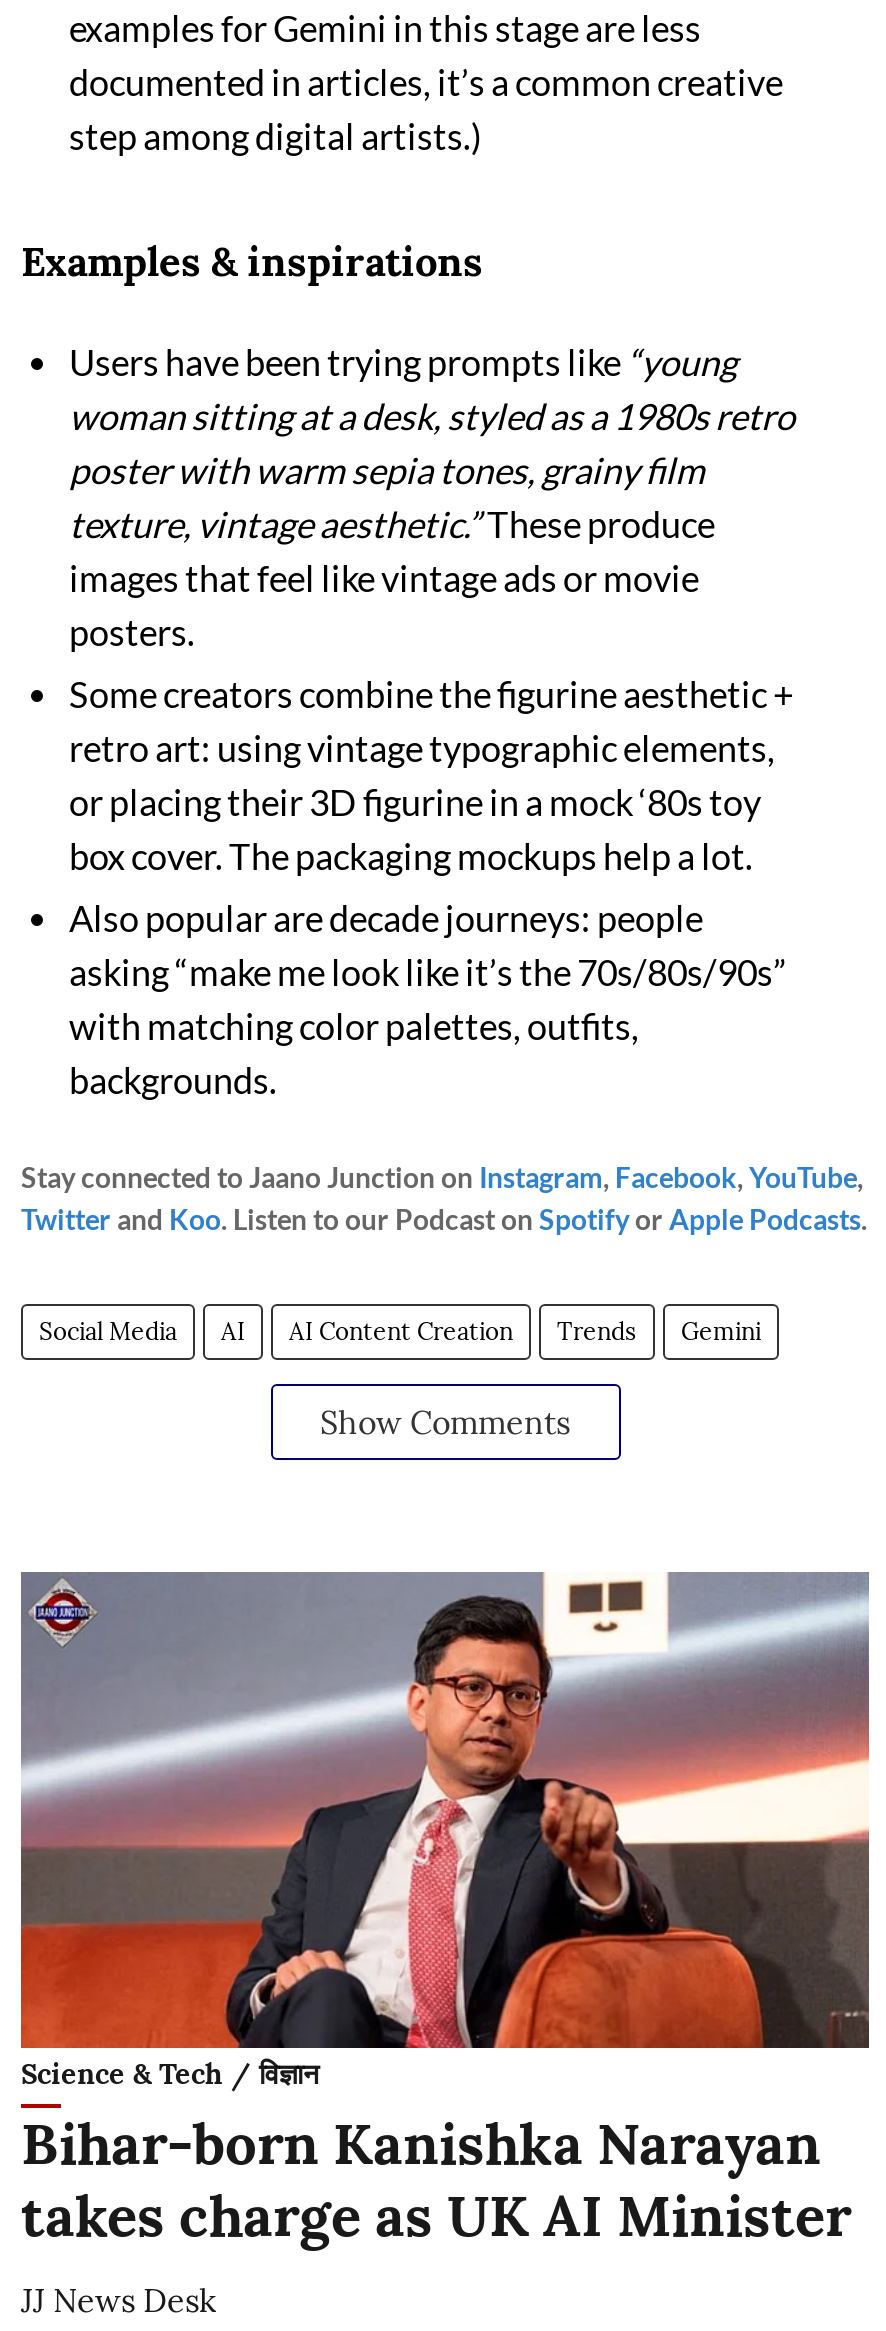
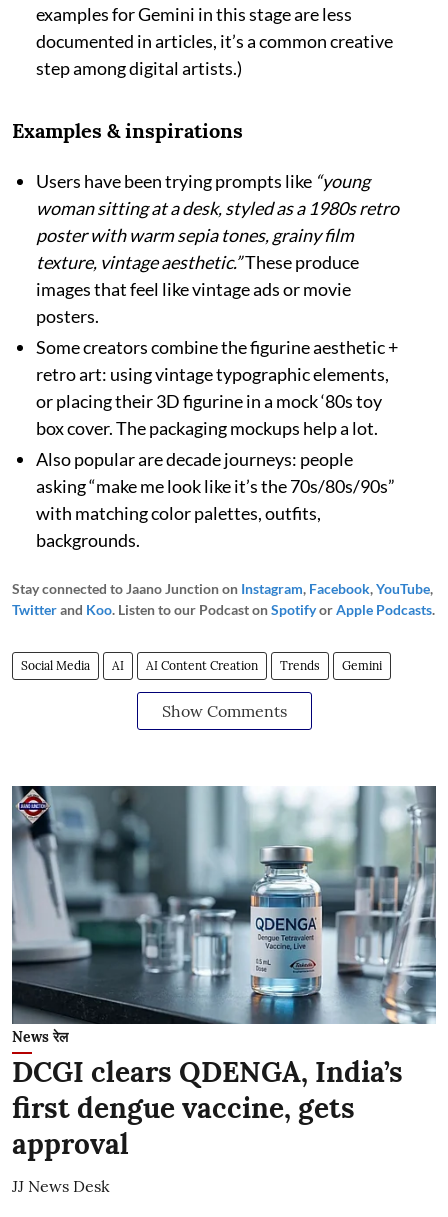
- [image]
- Science & Tech / विज्ञान
- Bihar-born Kanishka Narayan
- takes charge as UK AI Minister
+ [image]
+ News रेल
+ DCGI clears QDENGA, India’s
+ first dengue vaccine, gets
+ approval
